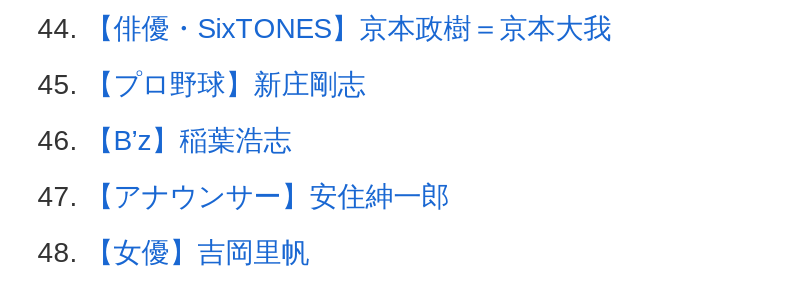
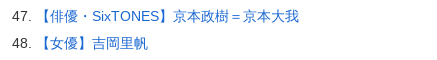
- 【プロ野球】新庄剛志
- 【B’z】稲葉浩志
- 【アナウンサー】安住紳一郎
